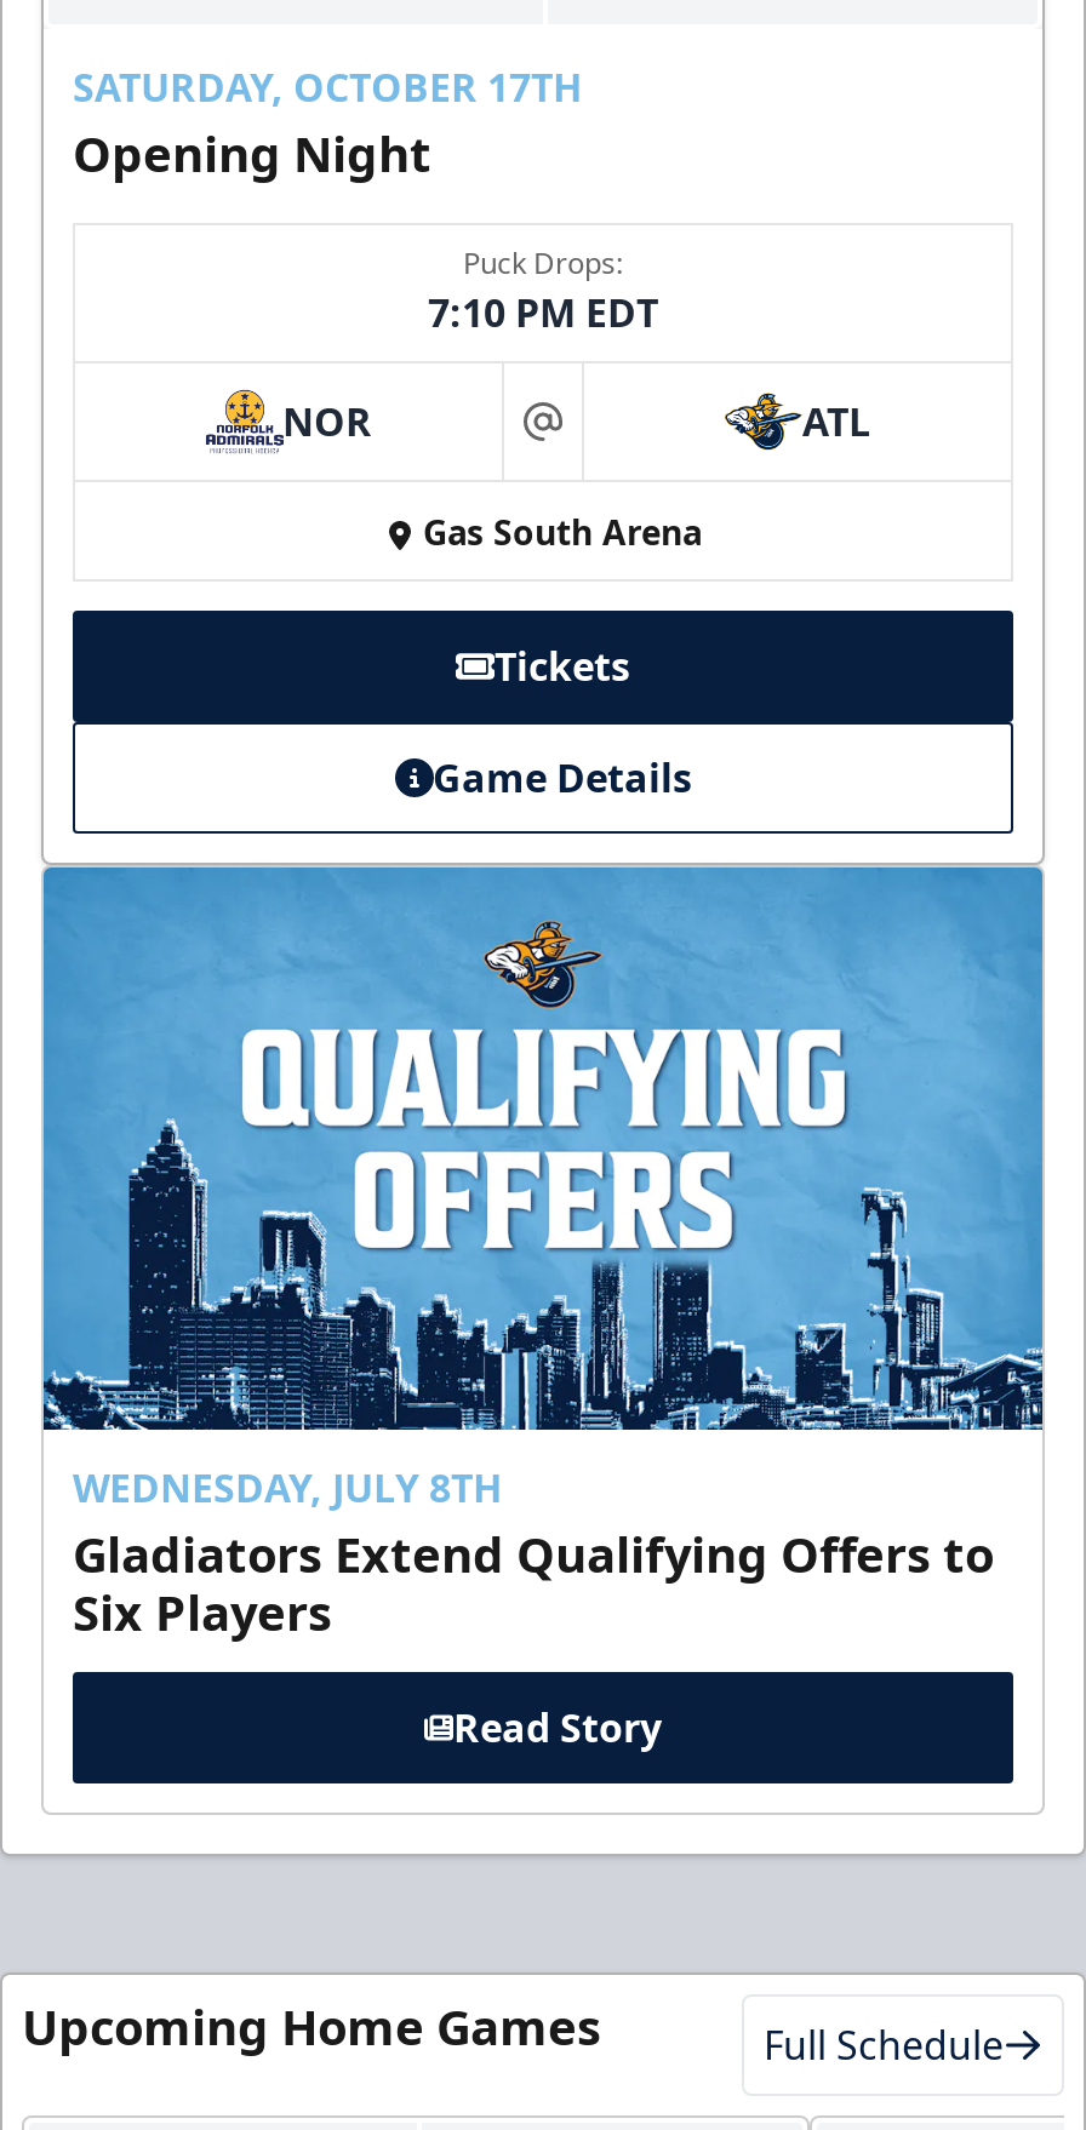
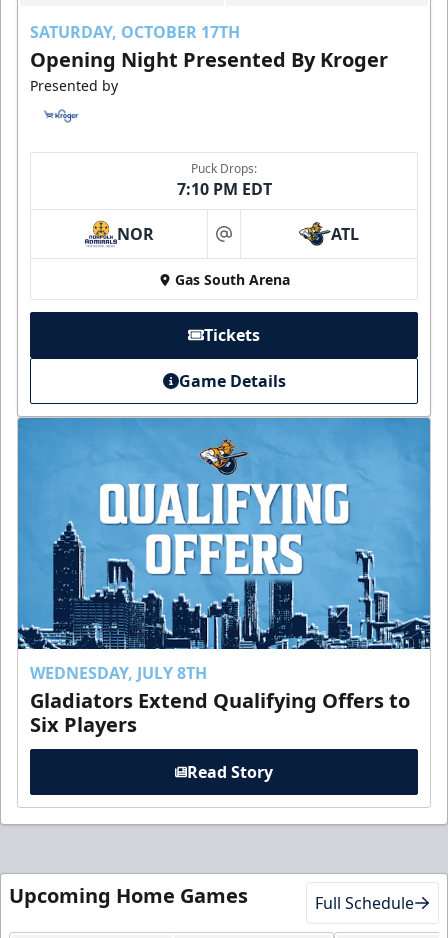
- Opening Night
+ Opening Night Presented By Kroger
+ Presented by
